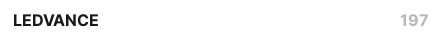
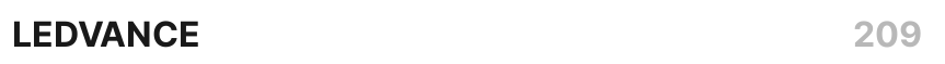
- 197
+ 209
